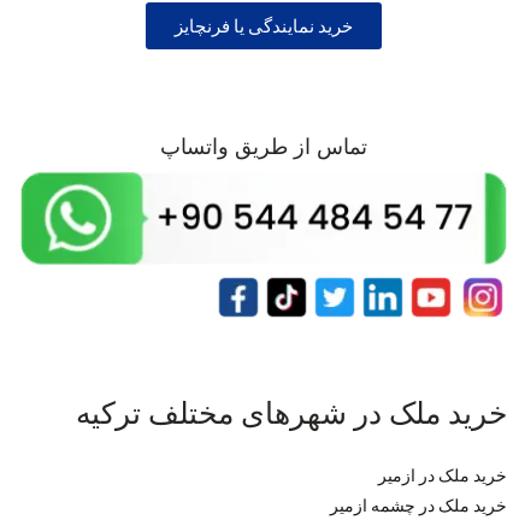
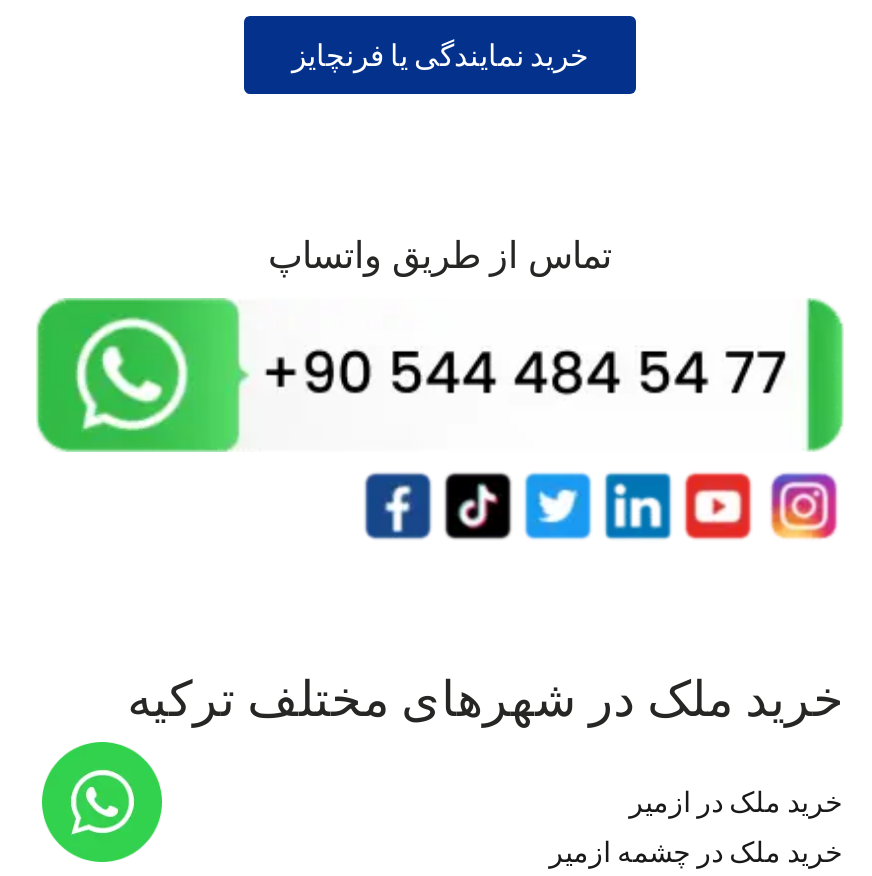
+ [image]
